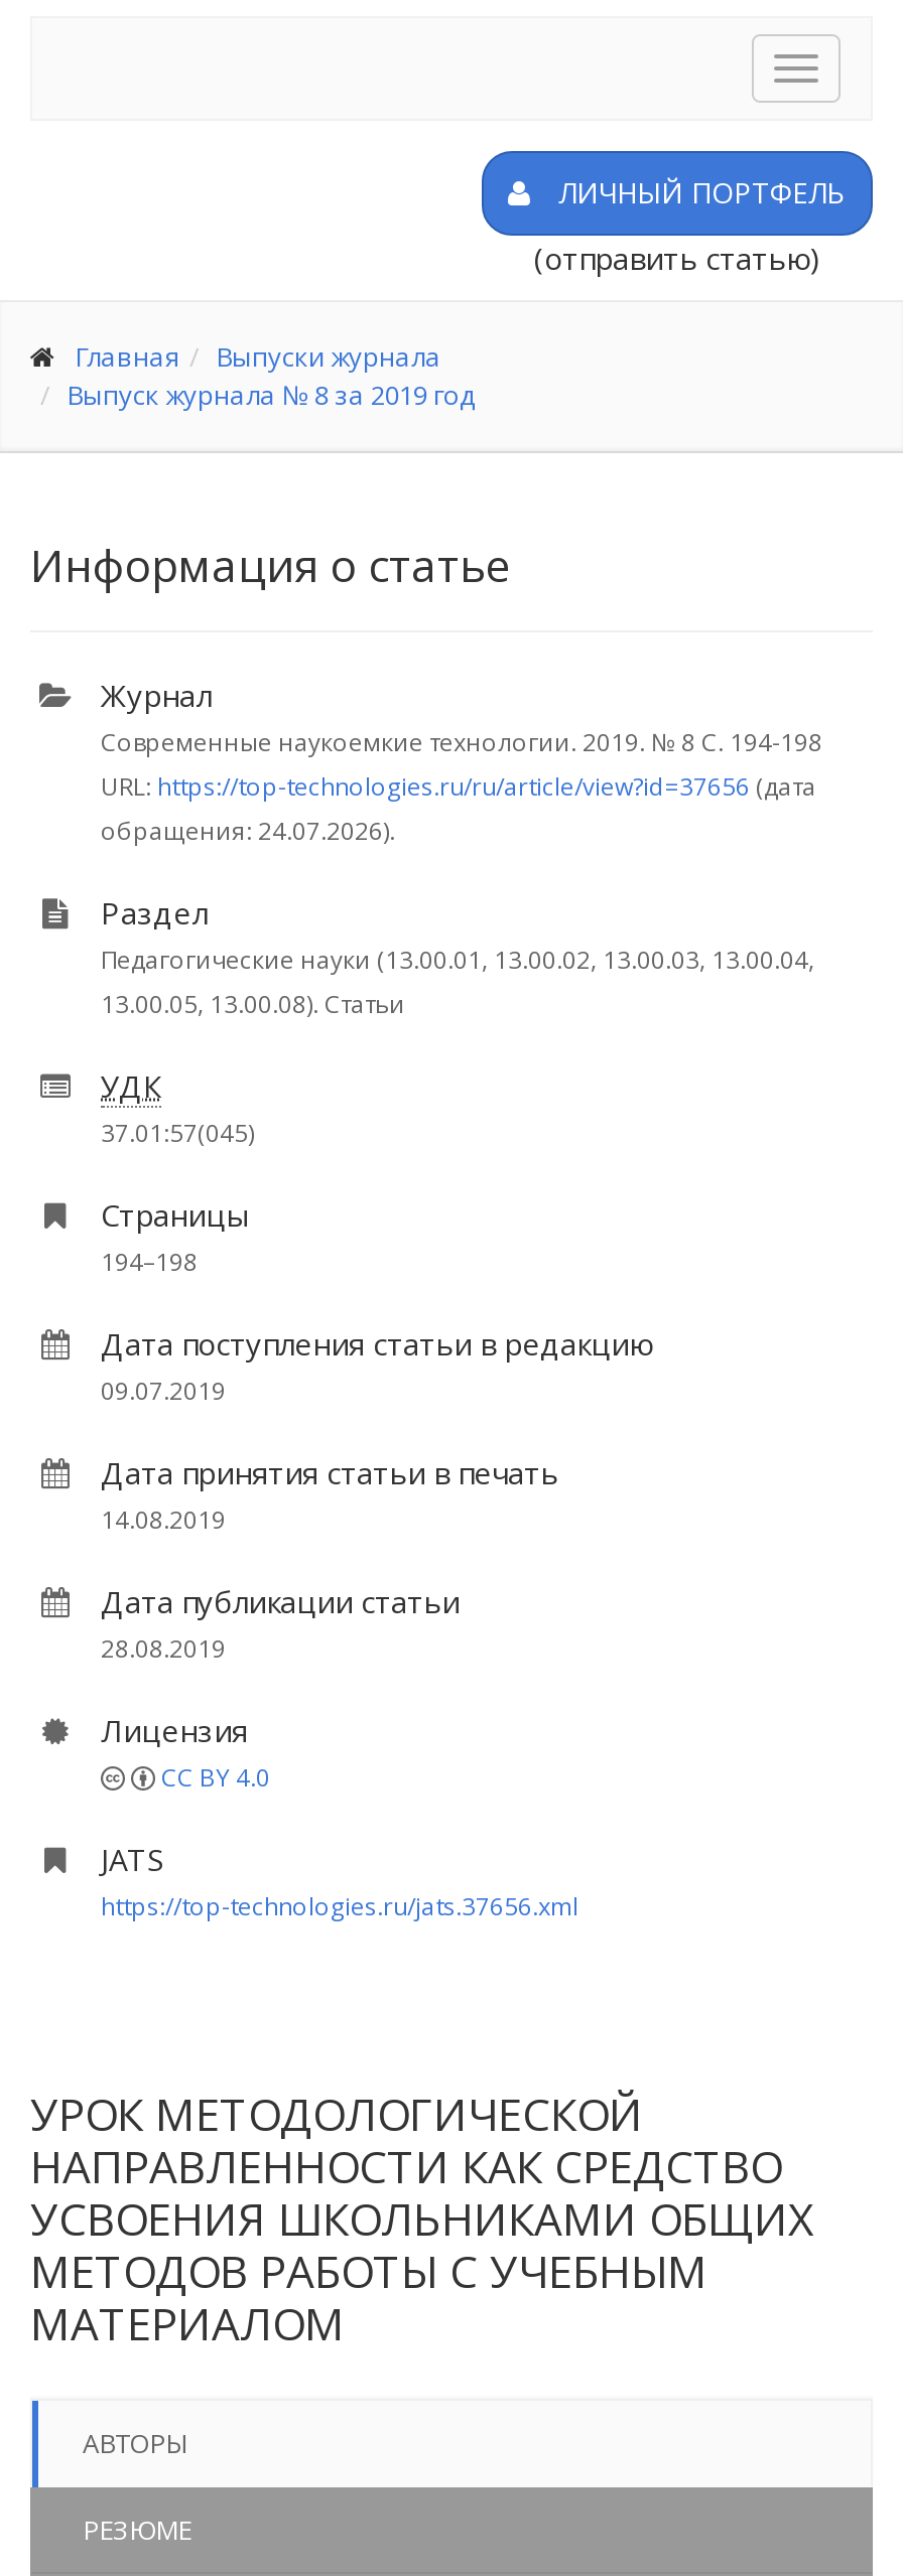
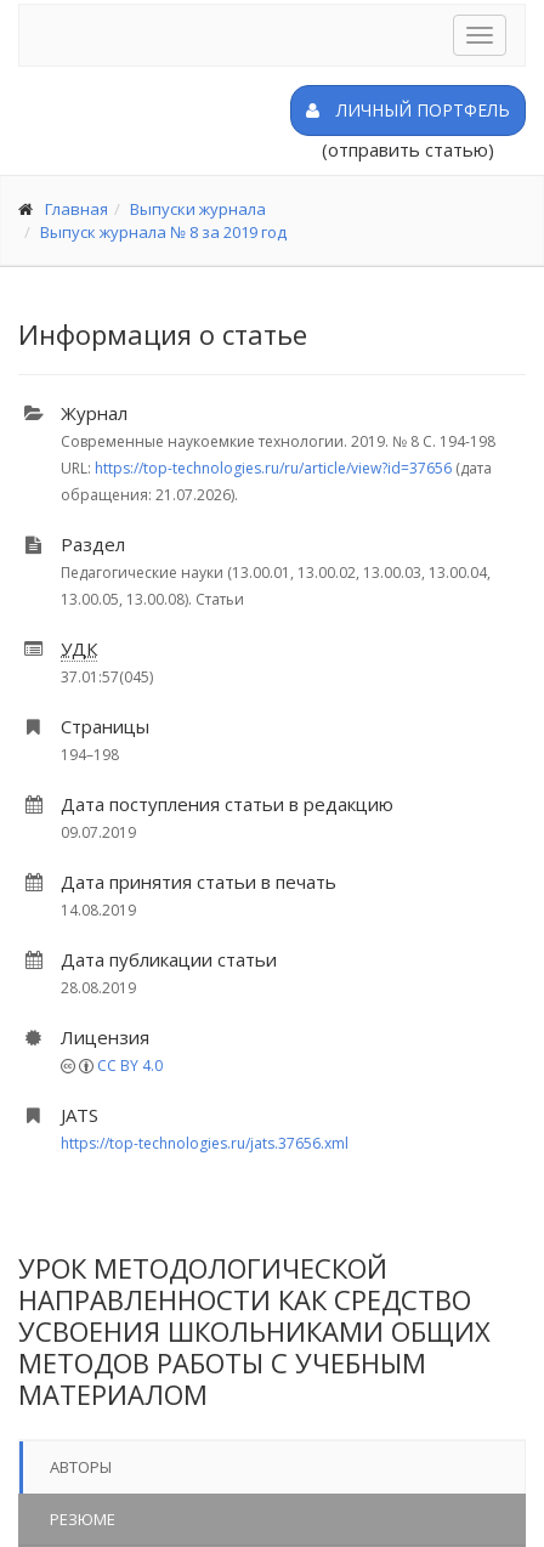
- обращения: 24.07.2026).
+ обращения: 21.07.2026).
